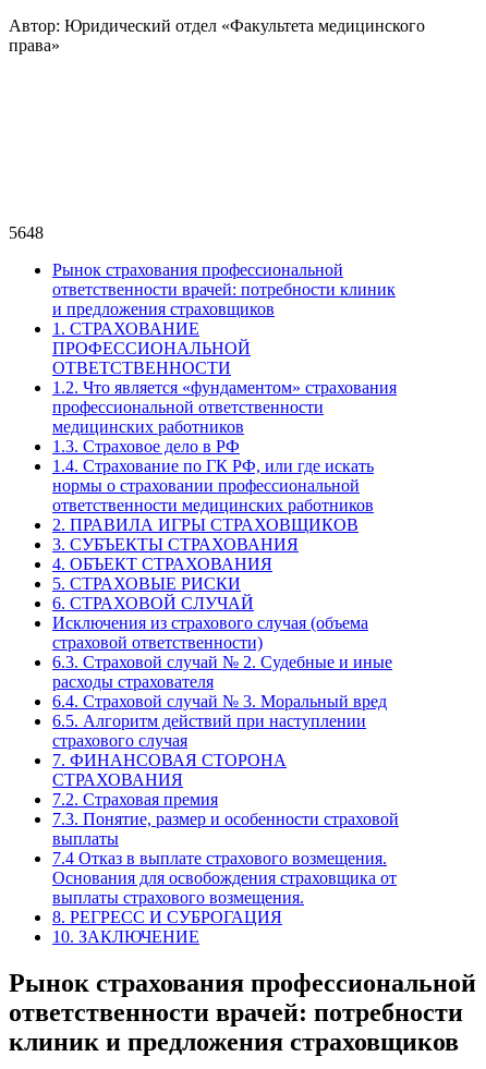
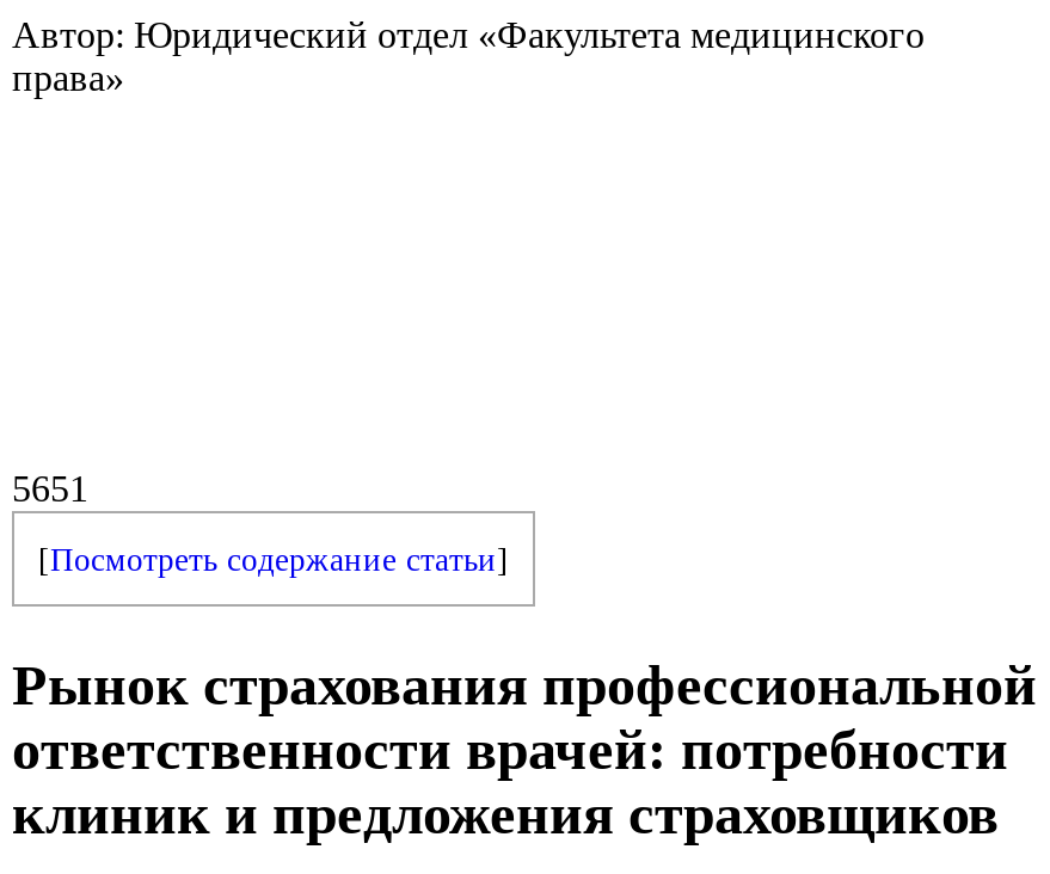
- 5648
+ 5651

- Рынок страхования профессиональной
- ответственности врачей: потребности клиник
- и предложения страховщиков
- 1. СТРАХОВАНИЕ
- ПРОФЕССИОНАЛЬНОЙ
- ОТВЕТСТВЕННОСТИ
- 1.2. Что является «фундаментом» страхования
- профессиональной ответственности
- медицинских работников
- 1.3. Страховое дело в РФ
- 1.4. Страхование по ГК РФ, или где искать
- нормы о страховании профессиональной
- ответственности медицинских работников
- 2. ПРАВИЛА ИГРЫ СТРАХОВЩИКОВ
- 3. СУБЪЕКТЫ СТРАХОВАНИЯ
- 4. ОБЪЕКТ СТРАХОВАНИЯ
- 5. СТРАХОВЫЕ РИСКИ
- 6. СТРАХОВОЙ СЛУЧАЙ
- Исключения из страхового случая (объема
- страховой ответственности)
- 6.3. Страховой случай № 2. Судебные и иные
- расходы страхователя
- 6.4. Страховой случай № 3. Моральный вред
- 6.5. Алгоритм действий при наступлении
- страхового случая
- 7. ФИНАНСОВАЯ СТОРОНА
- СТРАХОВАНИЯ
- 7.2. Страховая премия
- 7.3. Понятие, размер и особенности страховой
- выплаты
- 7.4 Отказ в выплате страхового возмещения.
- Основания для освобождения страховщика от
- выплаты страхового возмещения.
- 8. РЕГРЕСС И СУБРОГАЦИЯ
- 10. ЗАКЛЮЧЕНИЕ
+ [Посмотреть содержание статьи]
